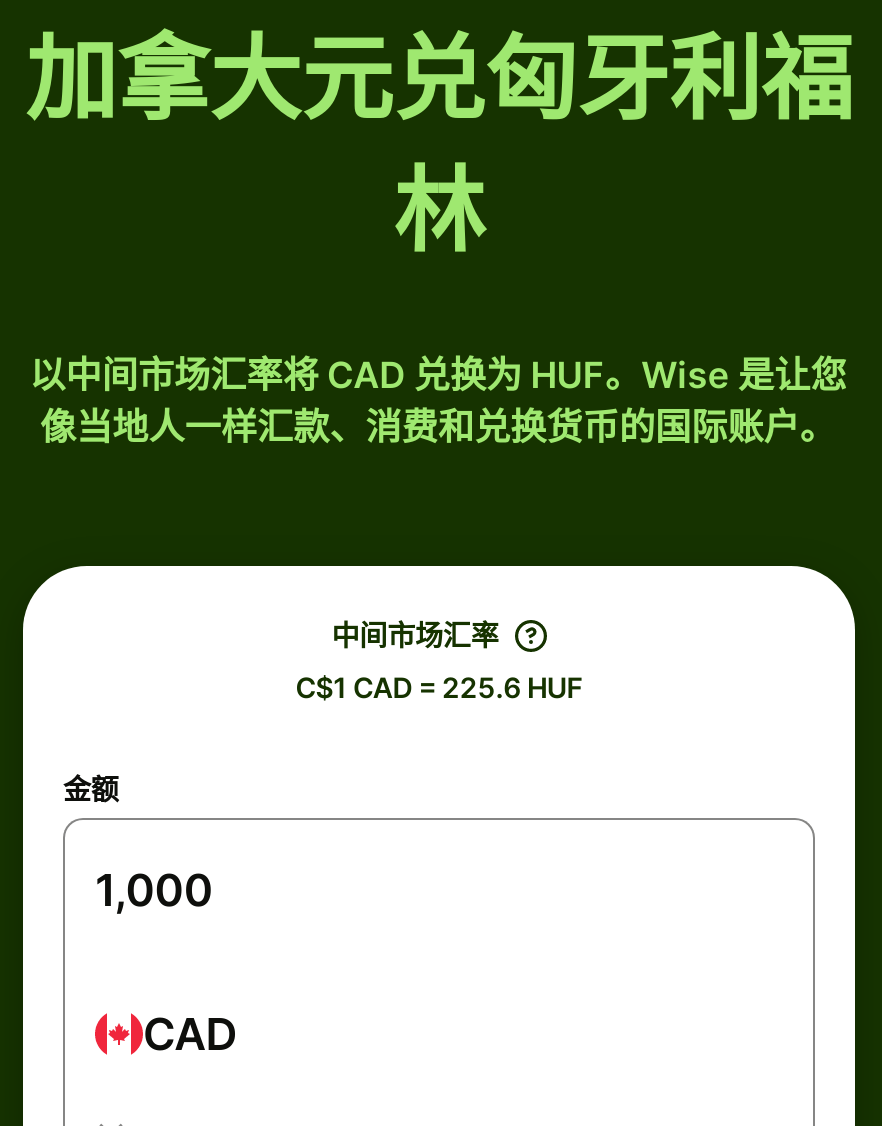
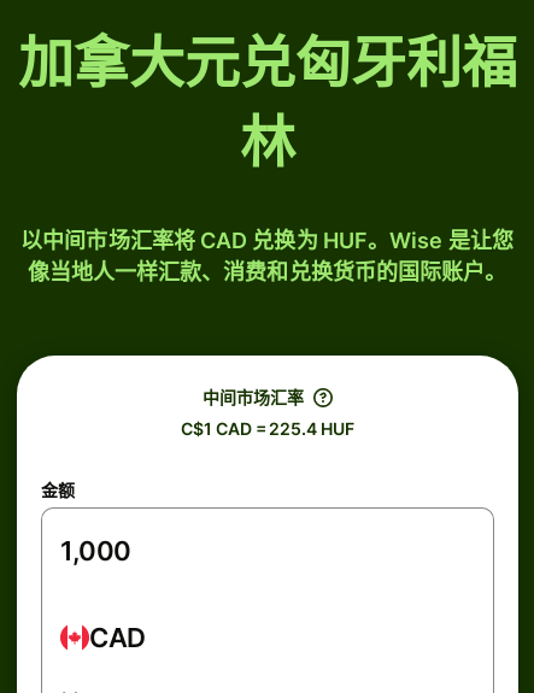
- C$1 CAD = 225.6 HUF
+ C$1 CAD = 225.4 HUF
